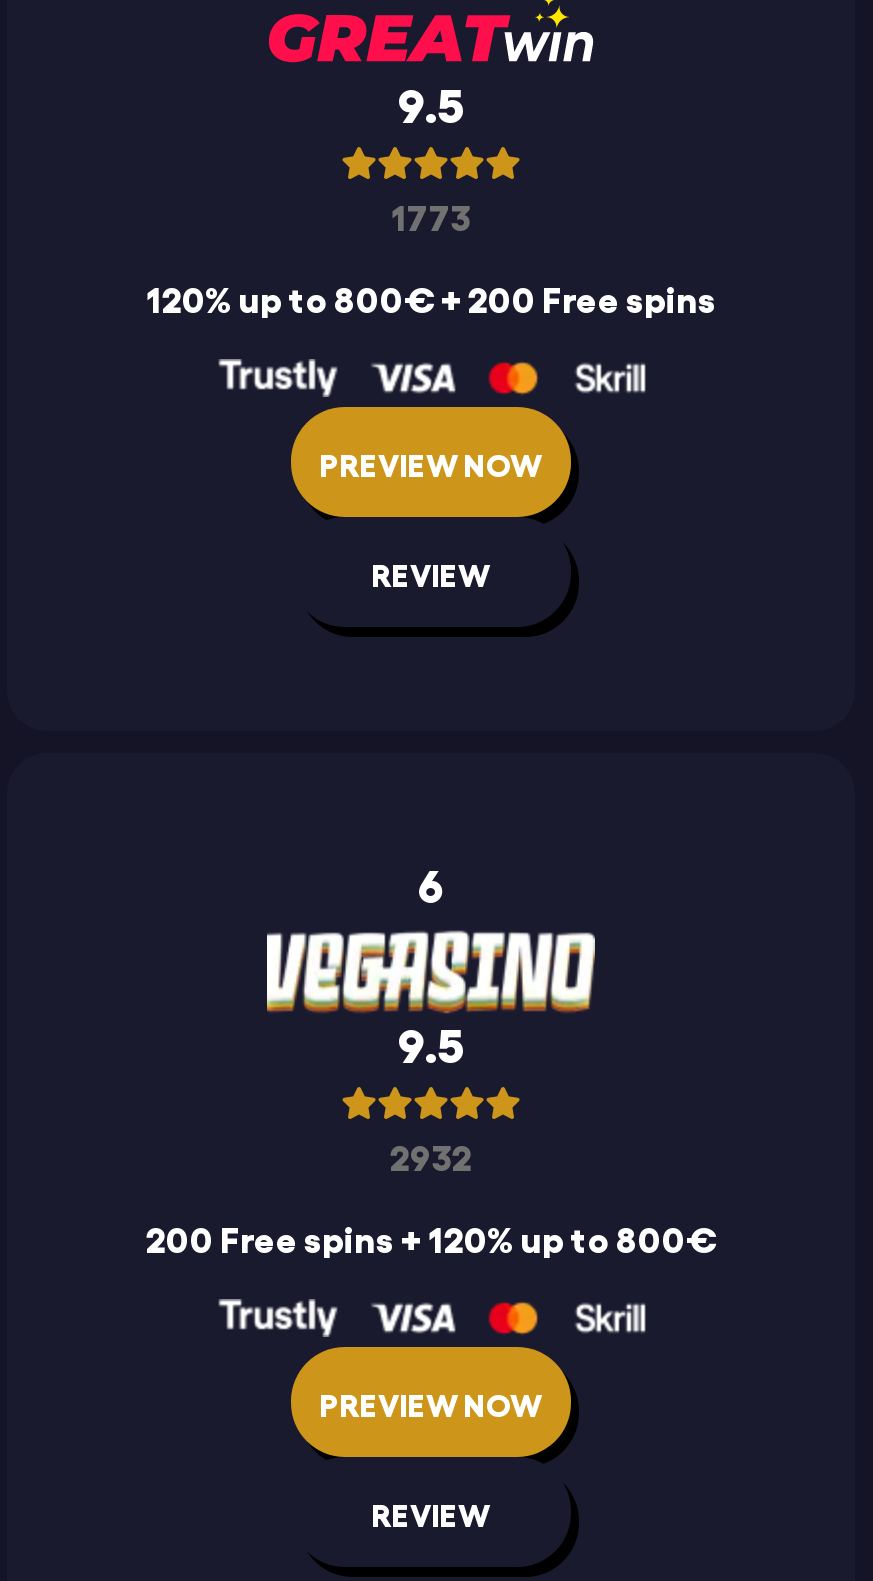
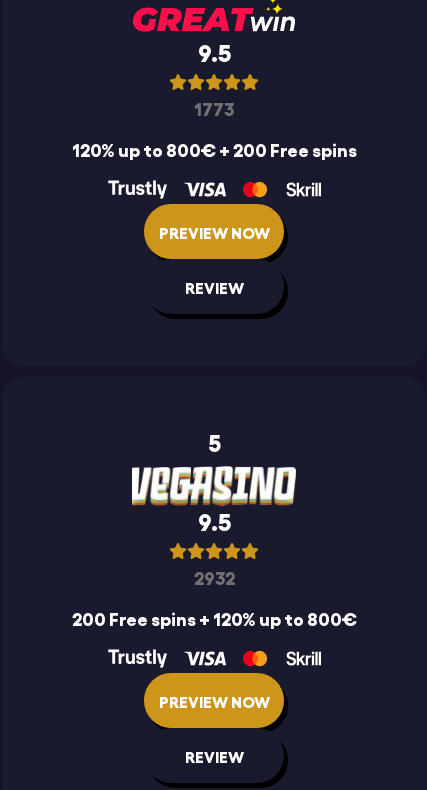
- 6
+ 5
